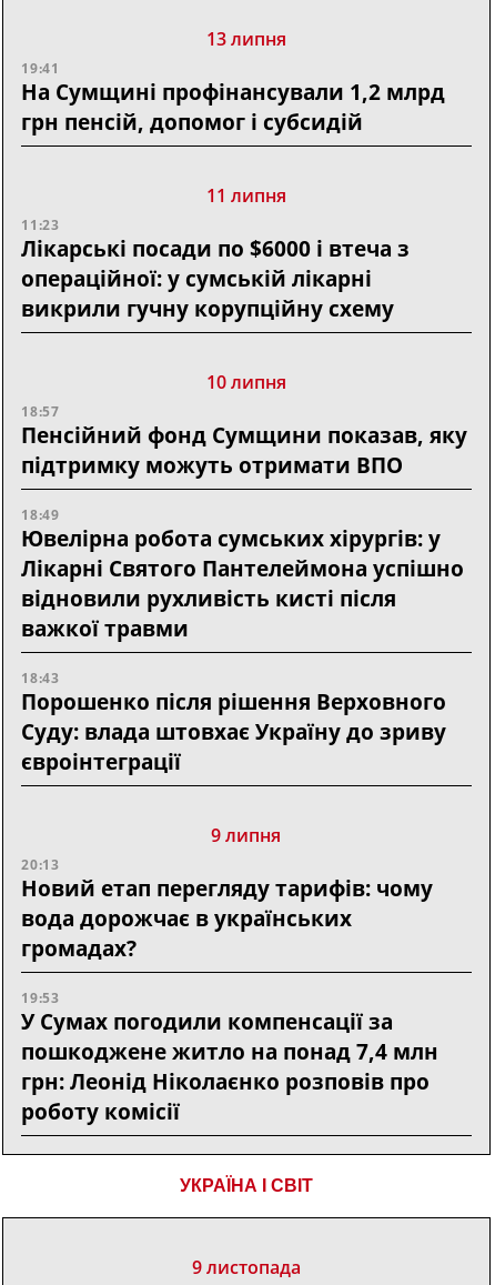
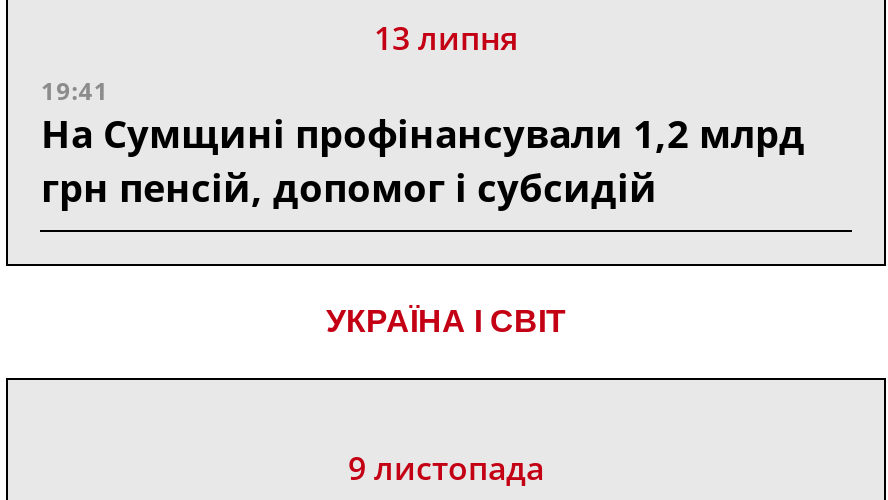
- 11 липня
- 11:23
- Лікарські посади по $6000 і втеча з
- операційної: у сумській лікарні
- викрили гучну корупційну схему
- 10 липня
- 18:57
- Пенсійний фонд Сумщини показав, яку
- підтримку можуть отримати ВПО
- 18:49
- Ювелірна робота сумських хірургів: у
- Лікарні Святого Пантелеймона успішно
- відновили рухливість кисті після
- важкої травми
- 18:43
- Порошенко після рішення Верховного
- Суду: влада штовхає Україну до зриву
- євроінтеграції
- 9 липня
- 20:13
- Новий етап перегляду тарифів: чому
- вода дорожчає в українських
- громадах?
- 19:53
- У Сумах погодили компенсації за
- пошкоджене житло на понад 7,4 млн
- грн: Леонід Ніколаєнко розповів про
- роботу комісії
